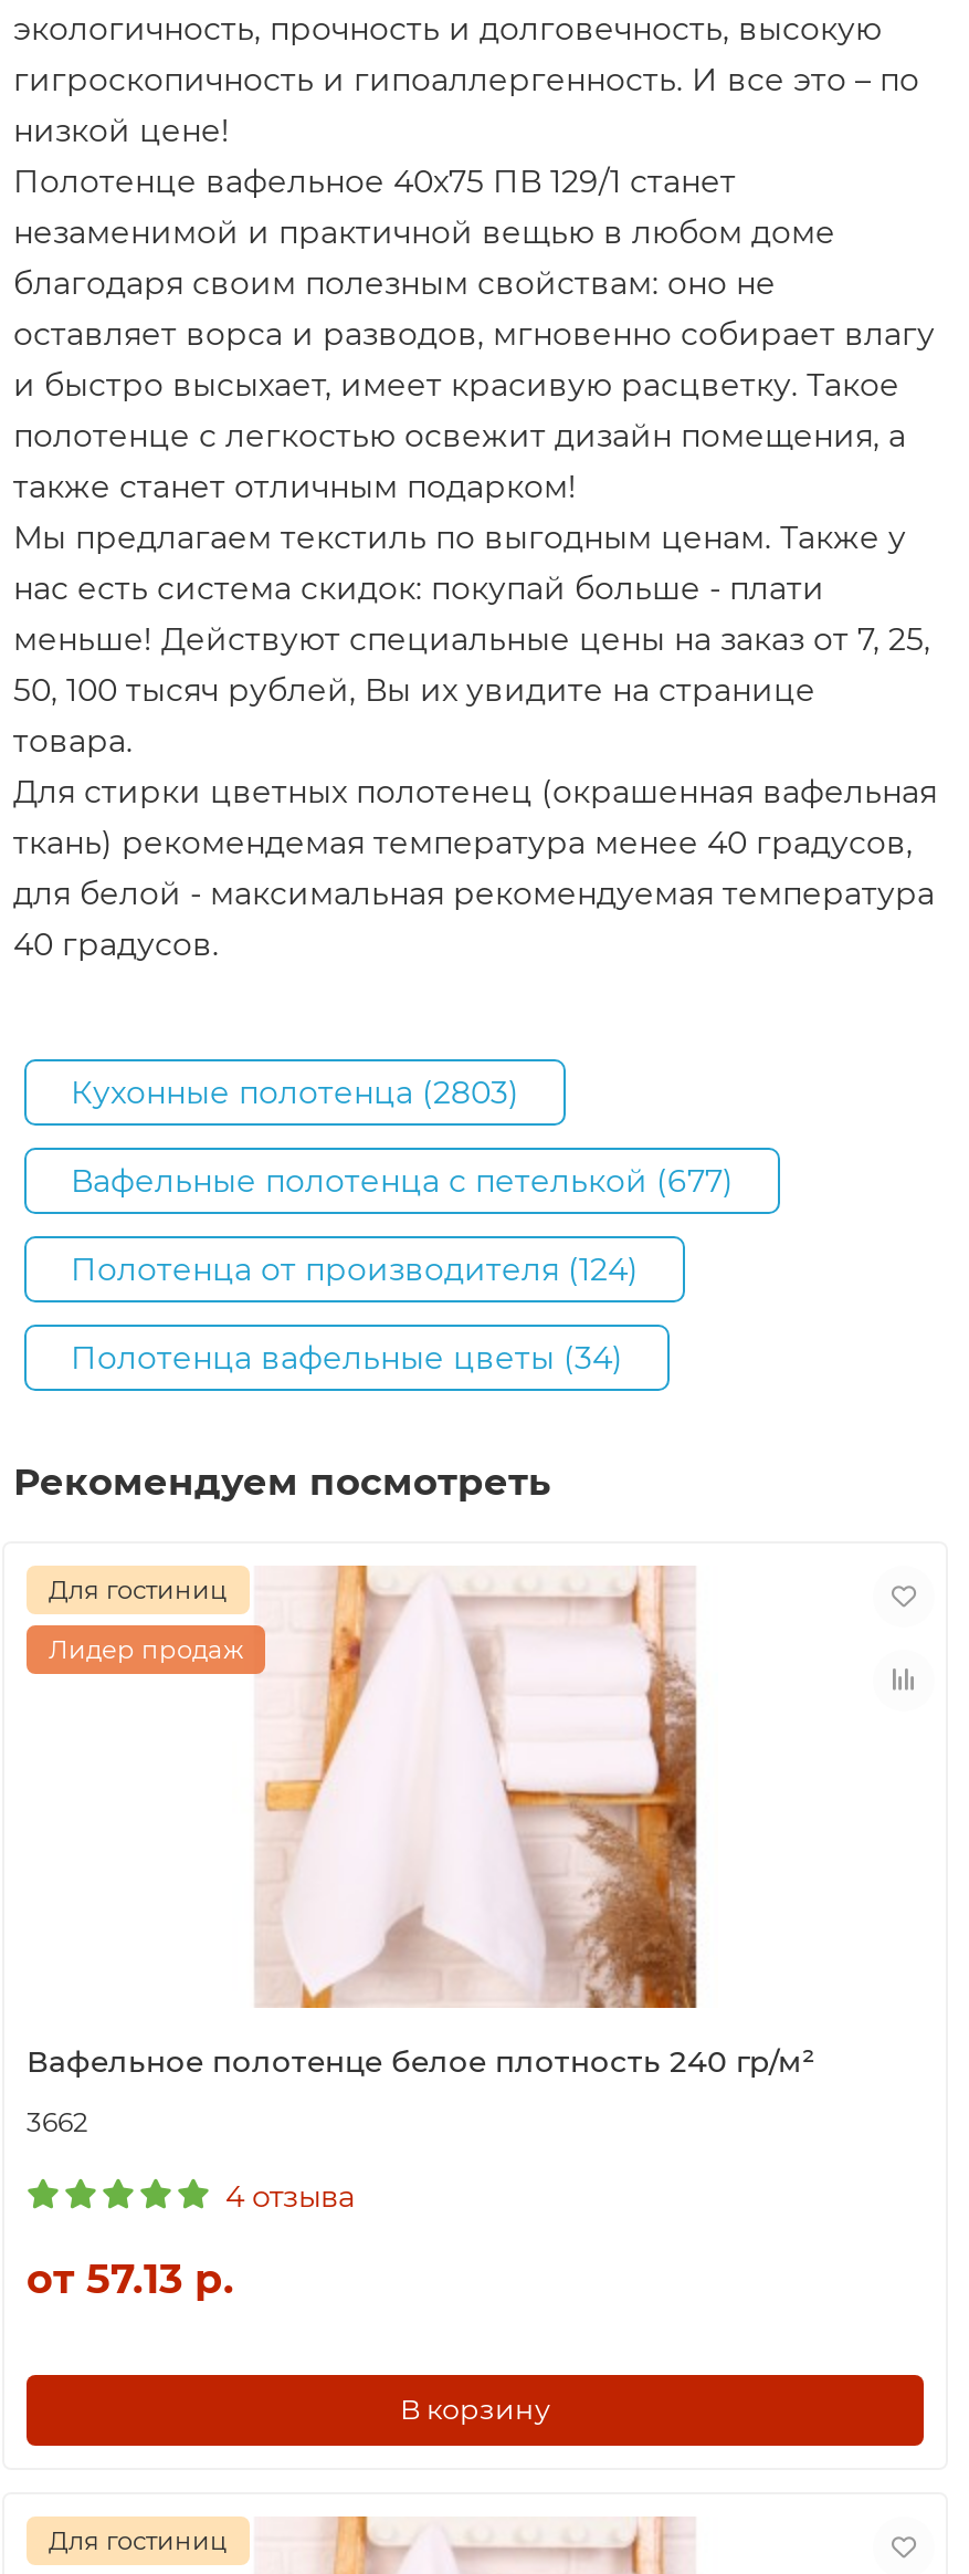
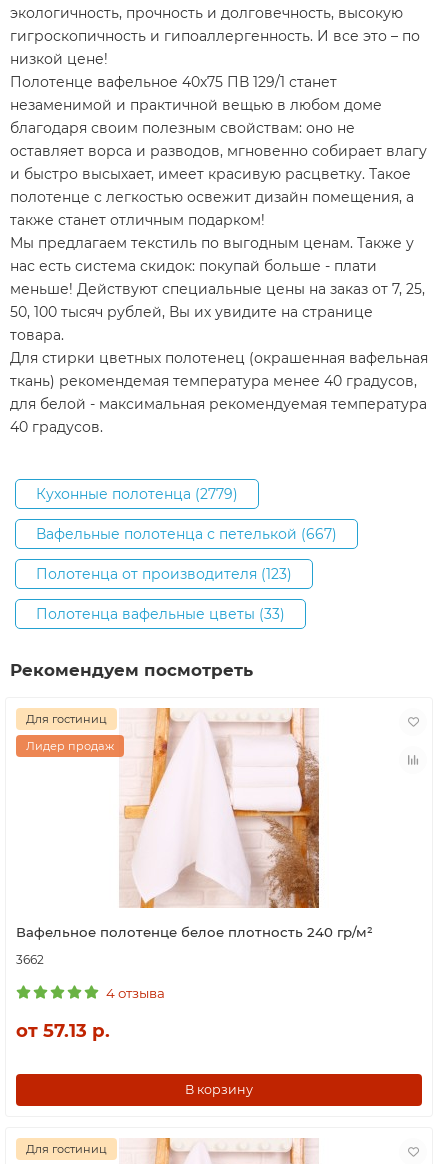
- Кухонные полотенца (2803)
+ Кухонные полотенца (2779)

- Вафельные полотенца с петелькой (677)
+ Вафельные полотенца с петелькой (667)

- Полотенца от производителя (124)
+ Полотенца от производителя (123)

- Полотенца вафельные цветы (34)
+ Полотенца вафельные цветы (33)
